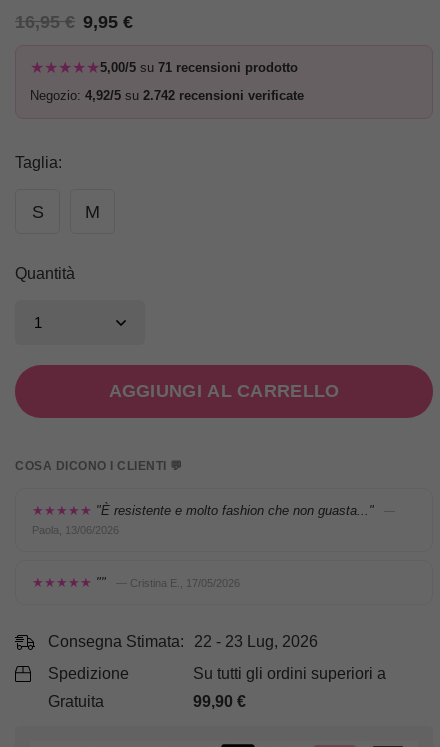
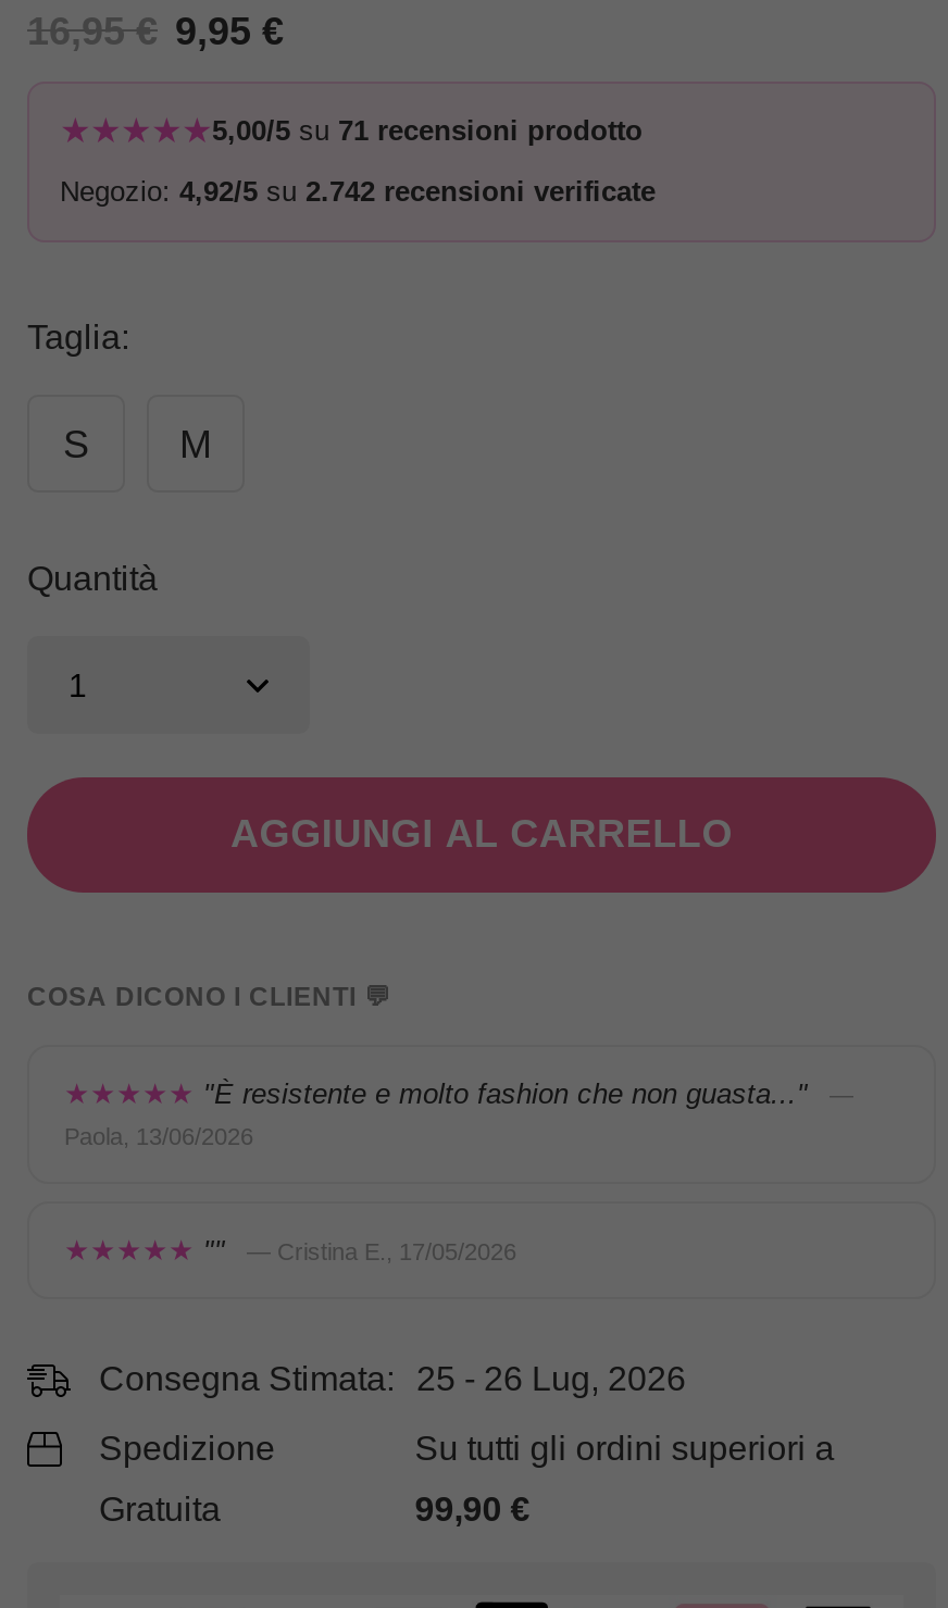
- Consegna Stimata: 22 - 23 Lug, 2026
+ Consegna Stimata: 25 - 26 Lug, 2026
